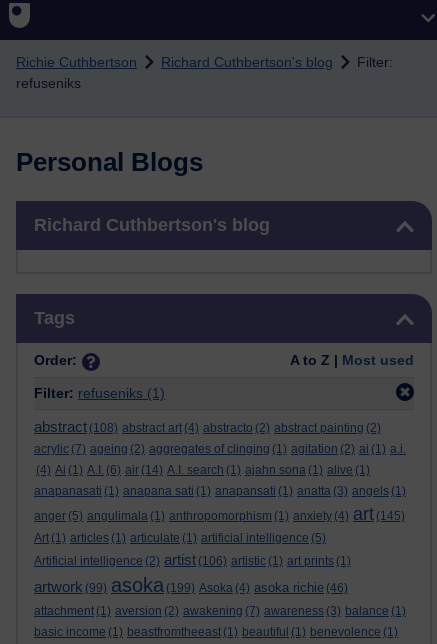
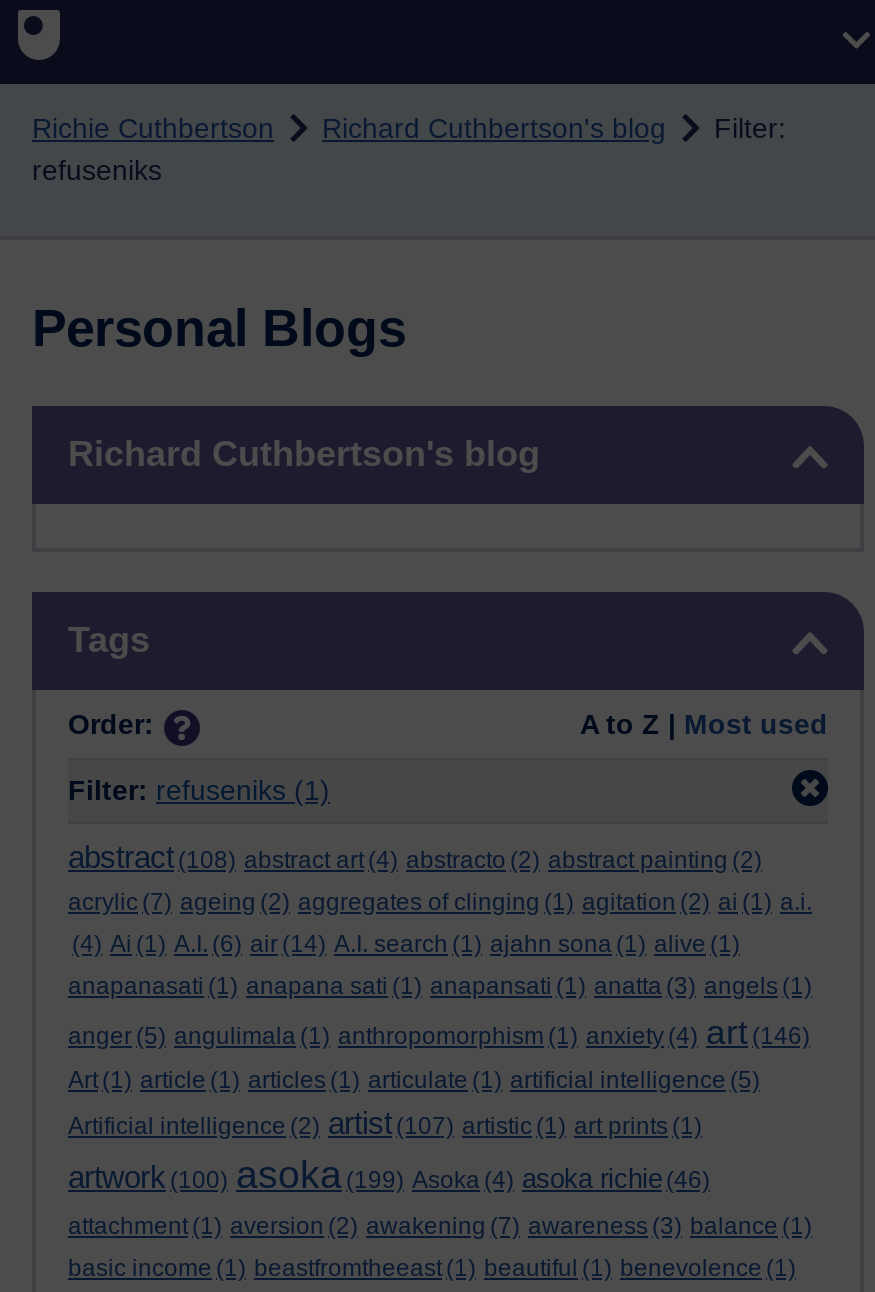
- anger (5) angulimala (1) anthropomorphism (1) anxiety (4) art (145)
- Art (1) articles (1) articulate (1) artificial intelligence (5)
- Artificial intelligence (2) artist (106) artistic (1) art prints (1)
- artwork (99) asoka (199) Asoka (4) asoka richie (46)
+ anger (5) angulimala (1) anthropomorphism (1) anxiety (4) art (146)
+ Art (1) article (1) articles (1) articulate (1) artificial intelligence (5)
+ Artificial intelligence (2) artist (107) artistic (1) art prints (1)
+ artwork (100) asoka (199) Asoka (4) asoka richie (46)
